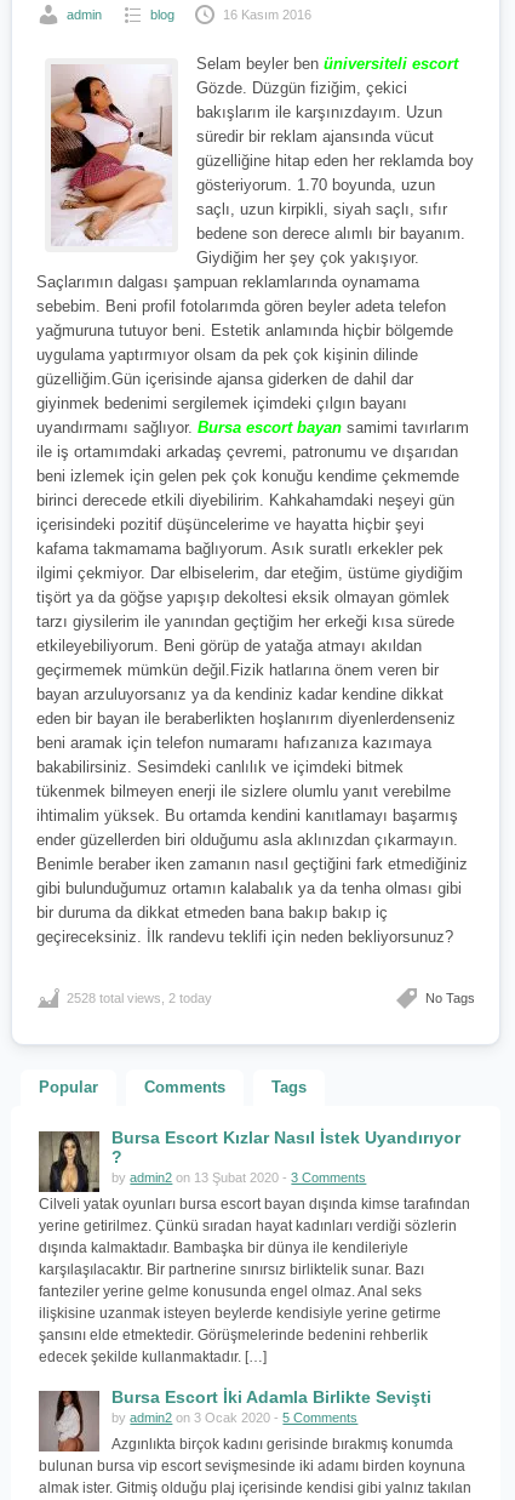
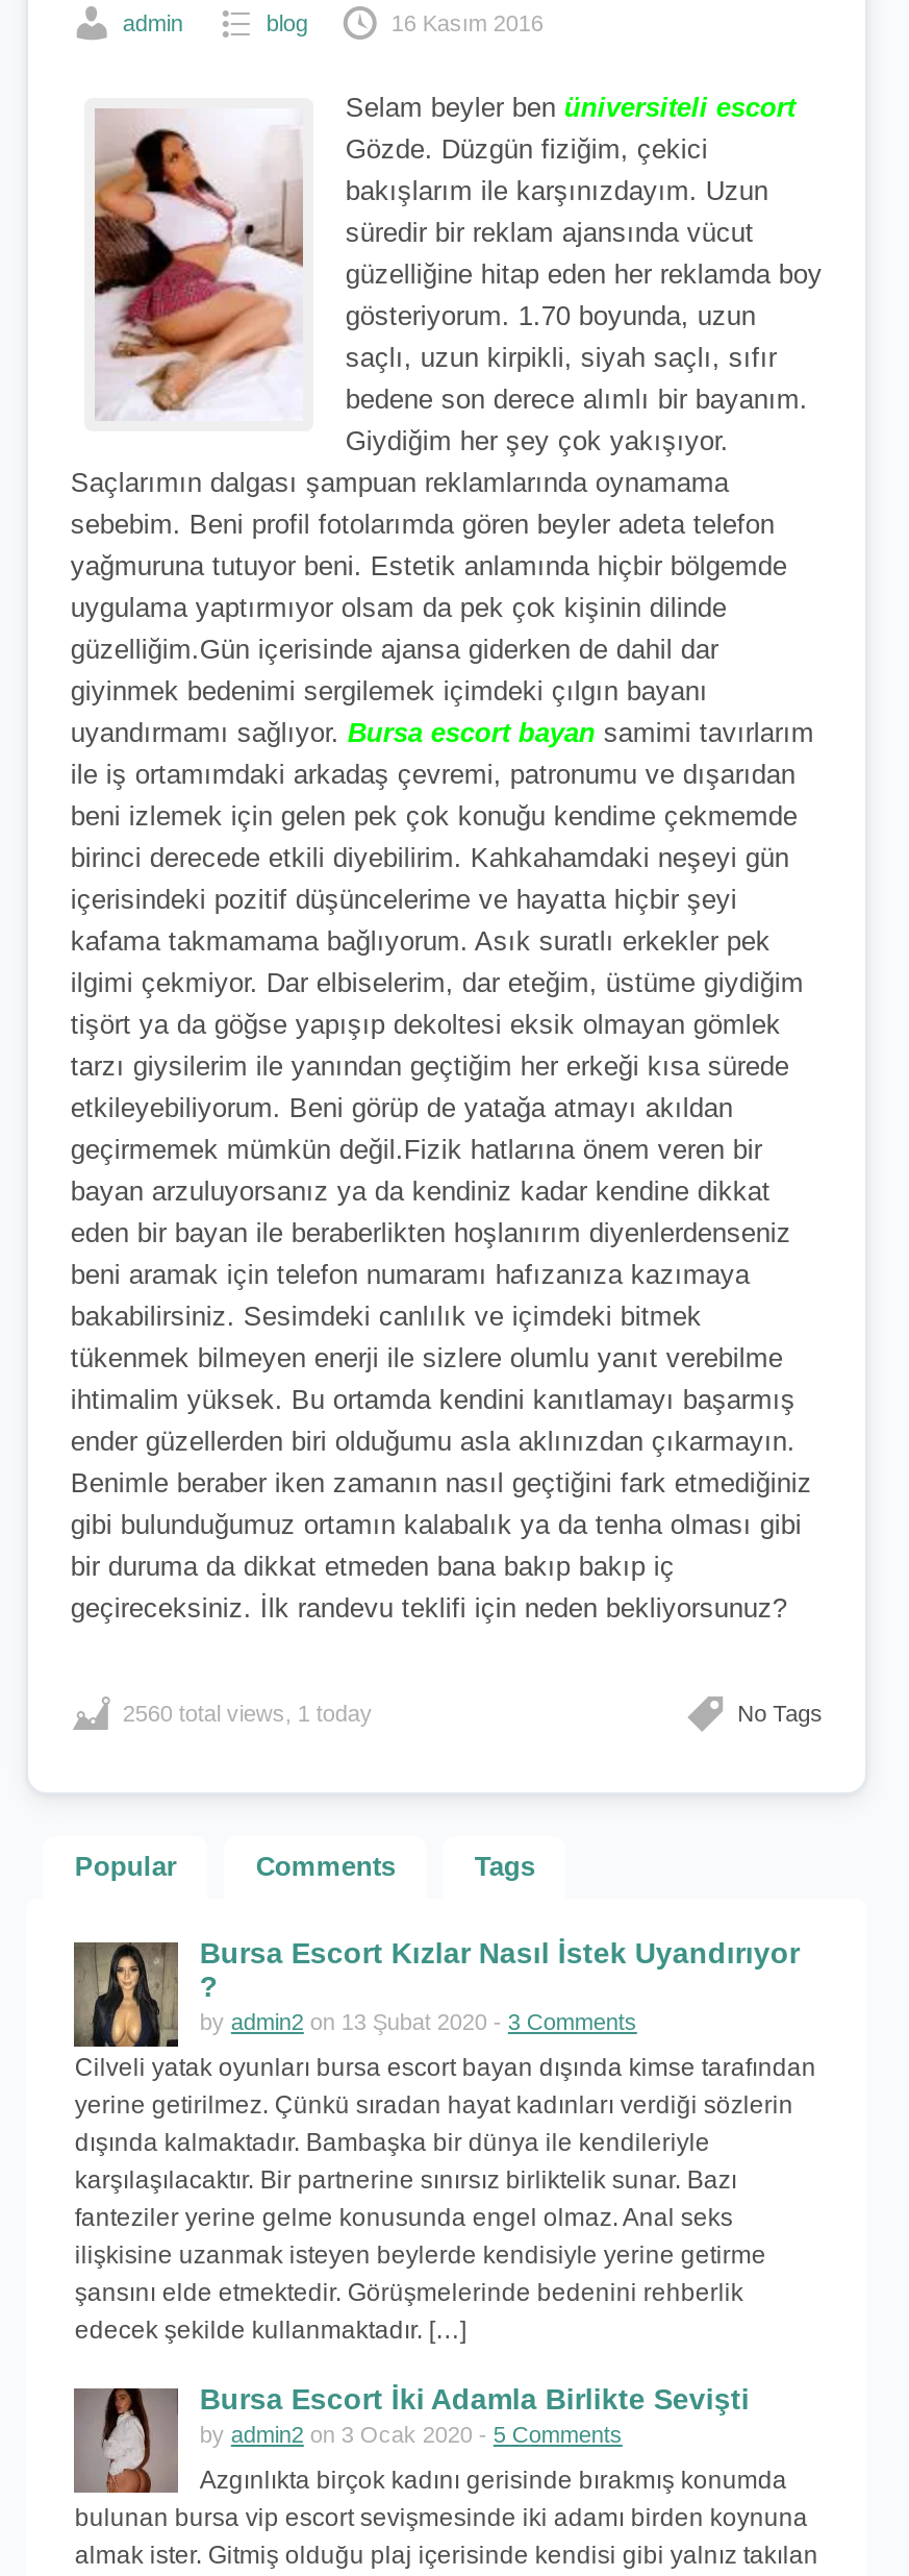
- 2528 total views, 2 today
+ 2560 total views, 1 today
